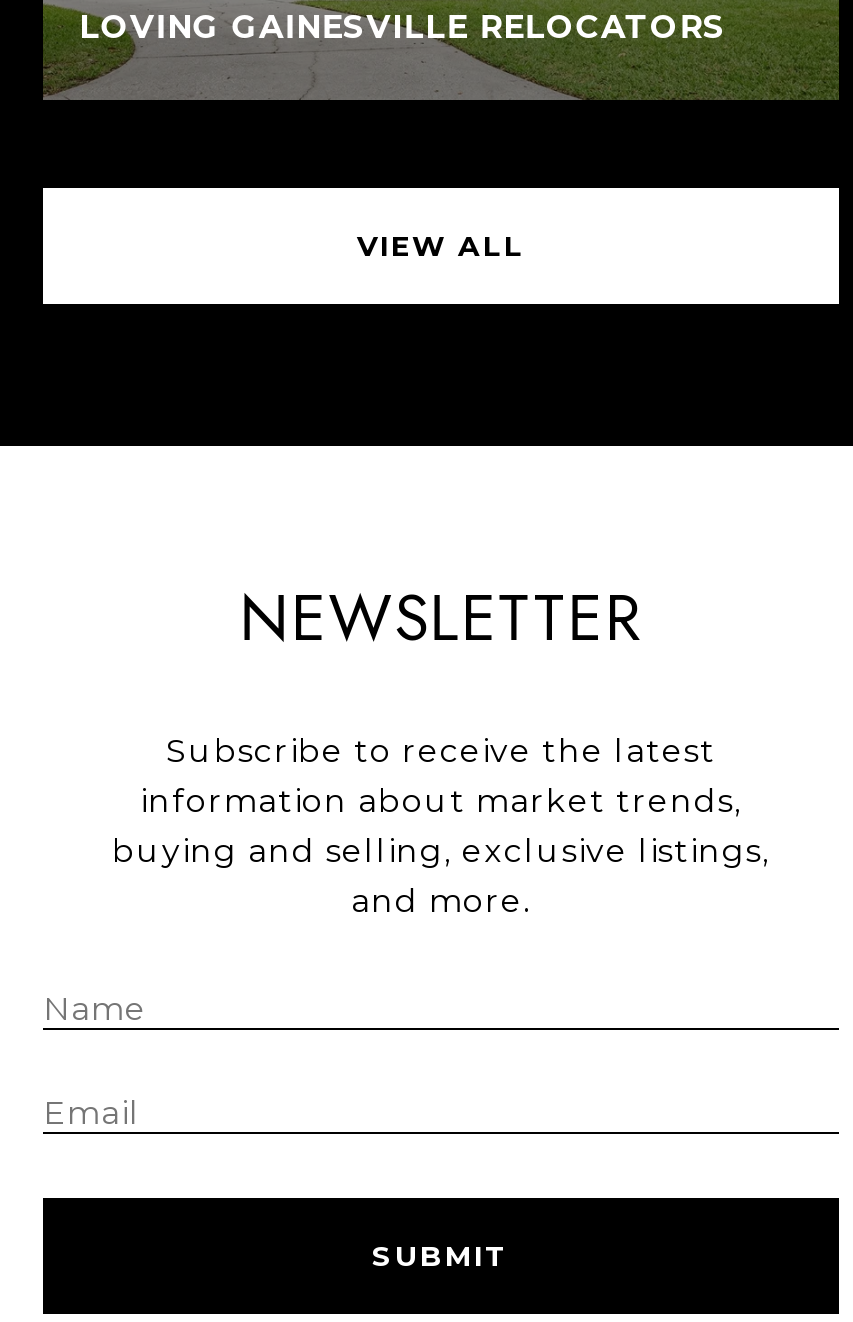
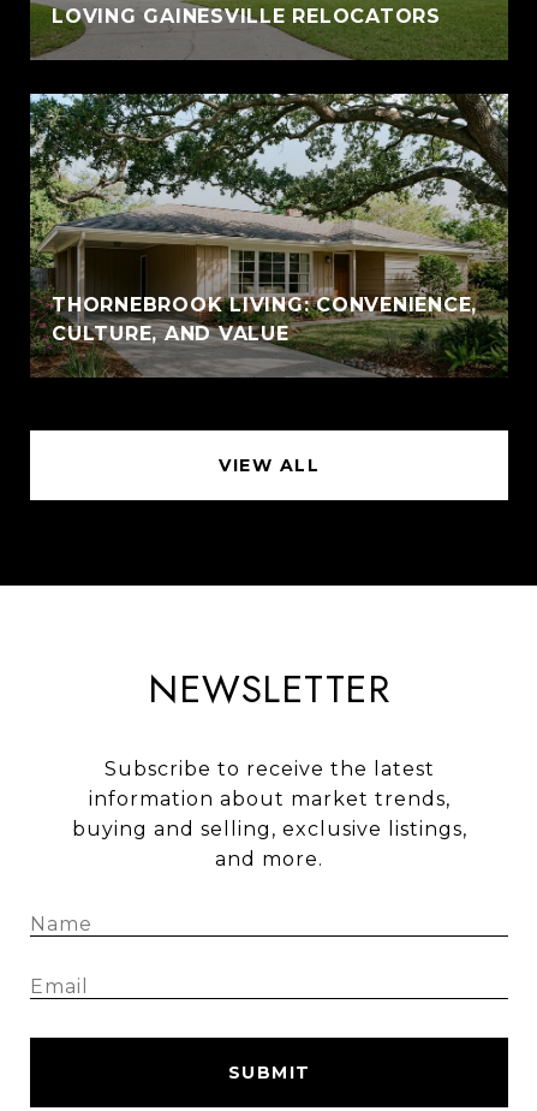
+ [image]
+ THORNEBROOK LIVING: CONVENIENCE,
+ CULTURE, AND VALUE
